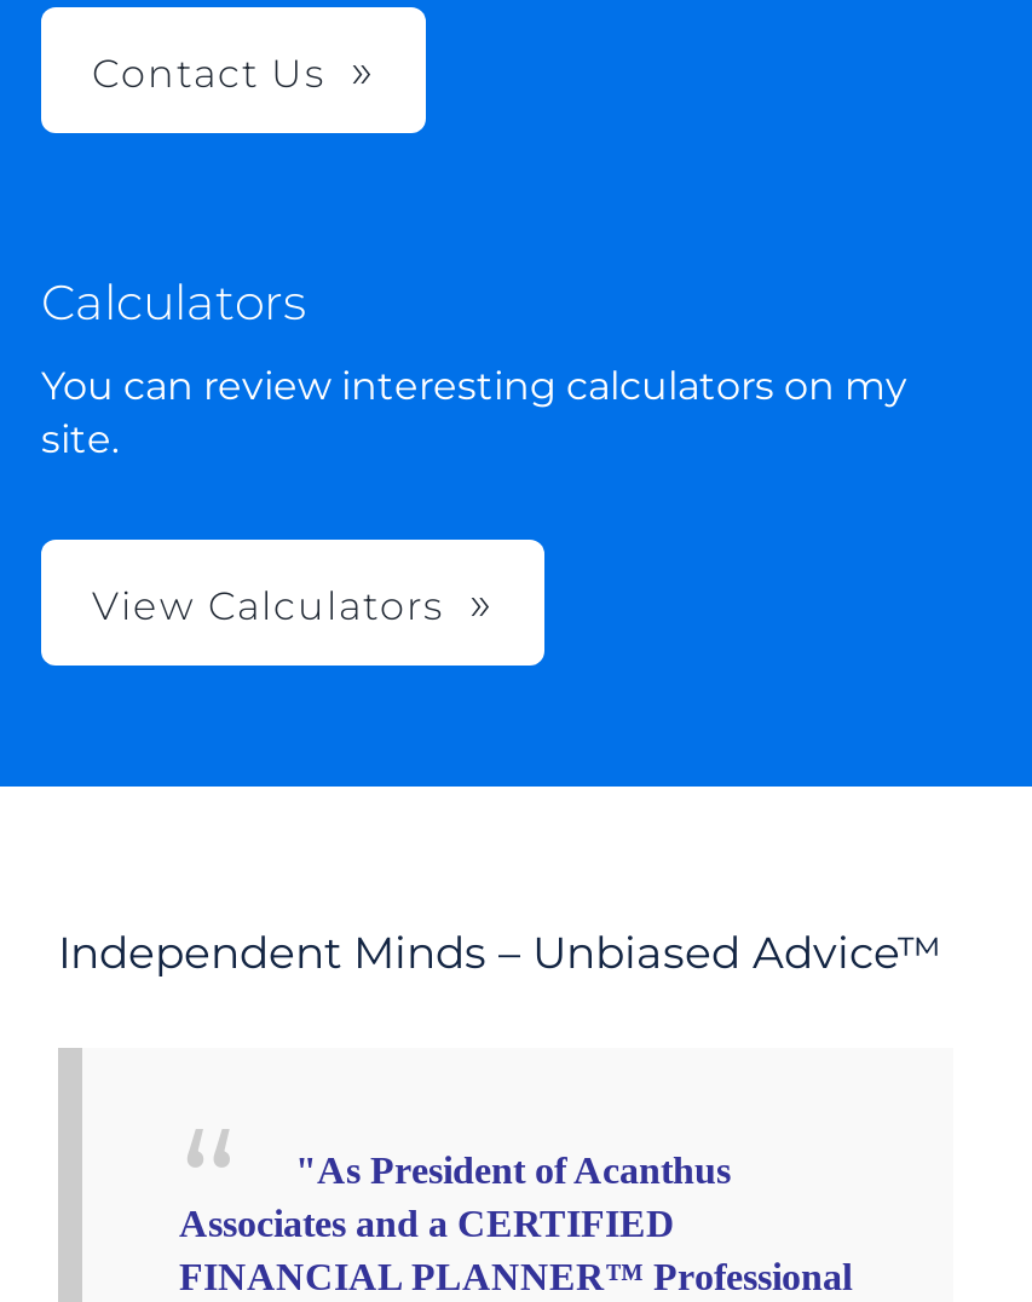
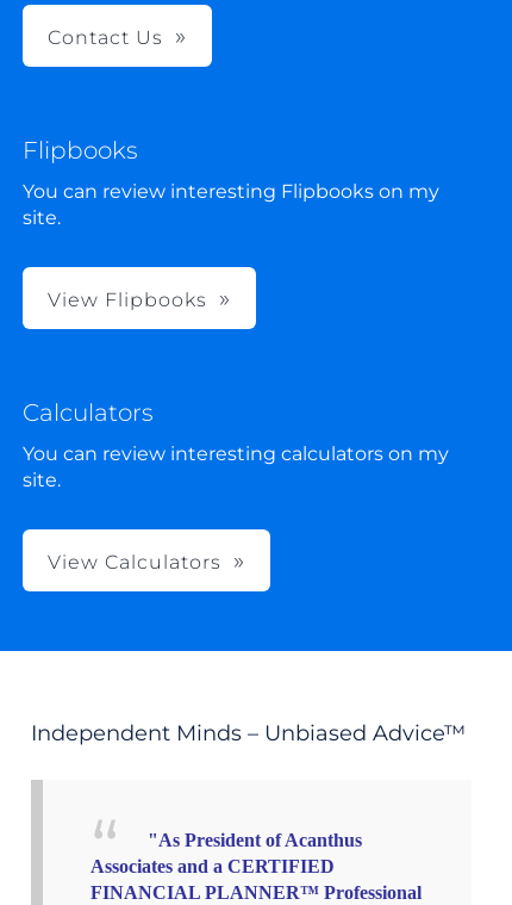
+ Flipbooks
+ You can review interesting Flipbooks on my
+ site.

+ View Flipbooks
